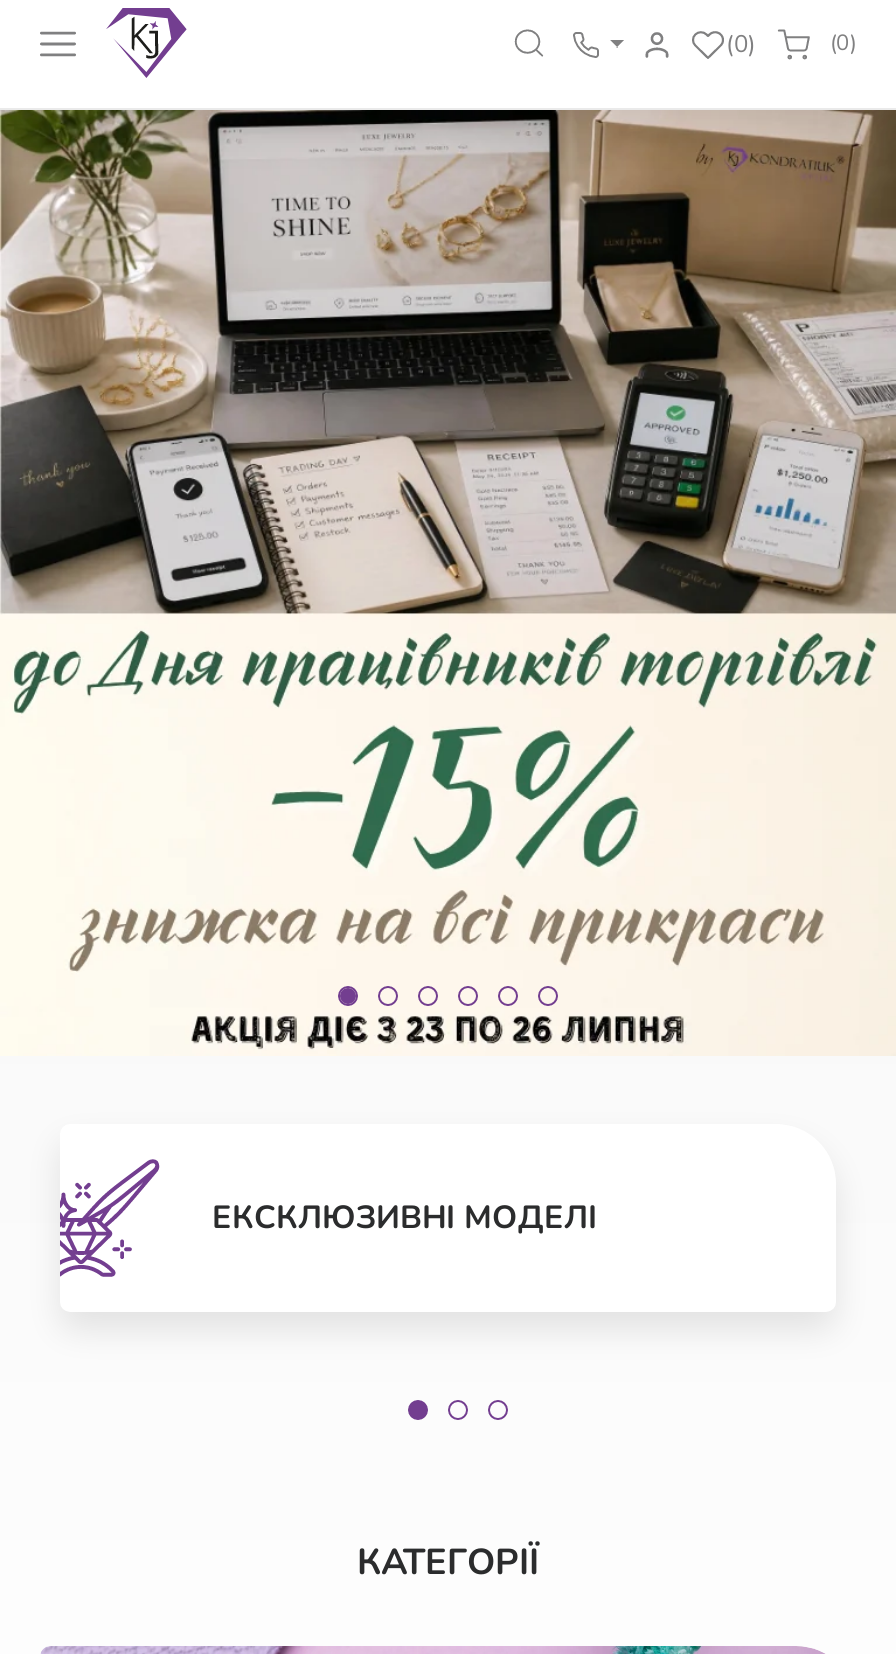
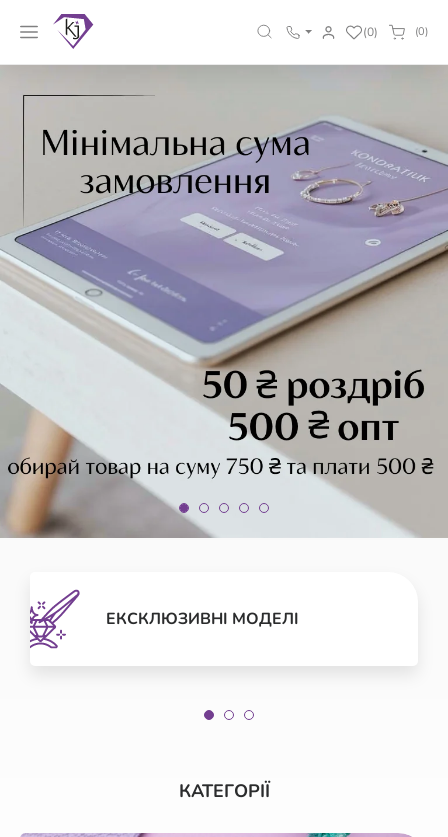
- [image]
+ [image]
